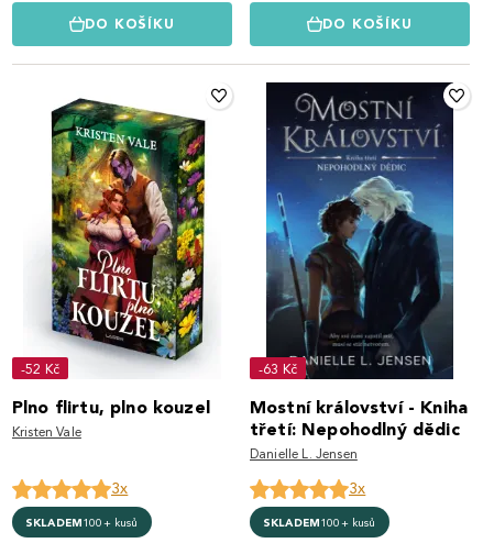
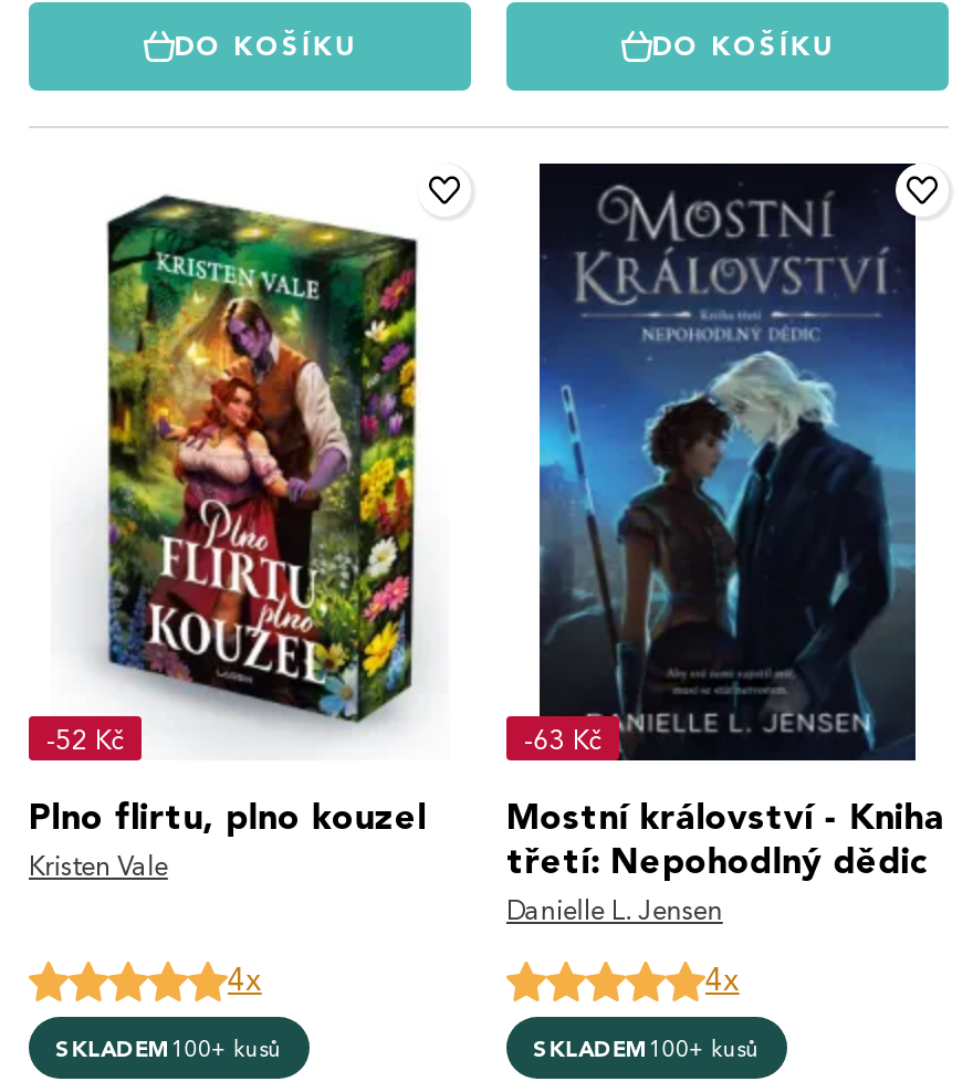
- 3x
+ 4x

- 3x
+ 4x
